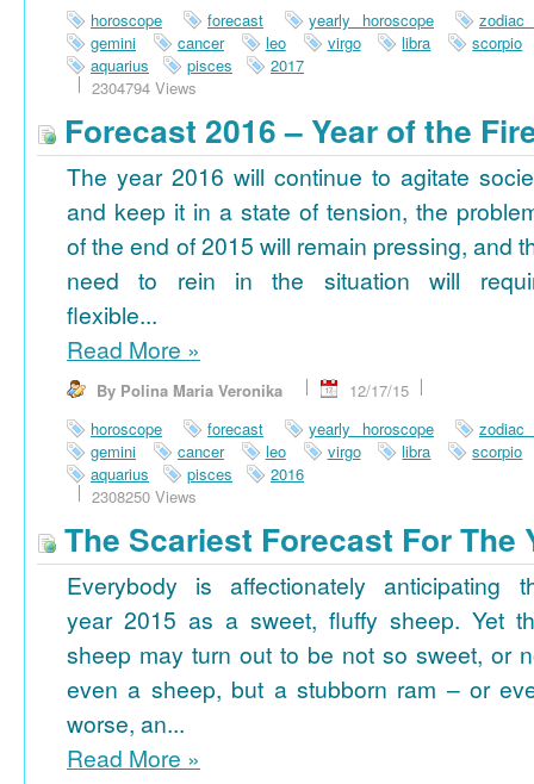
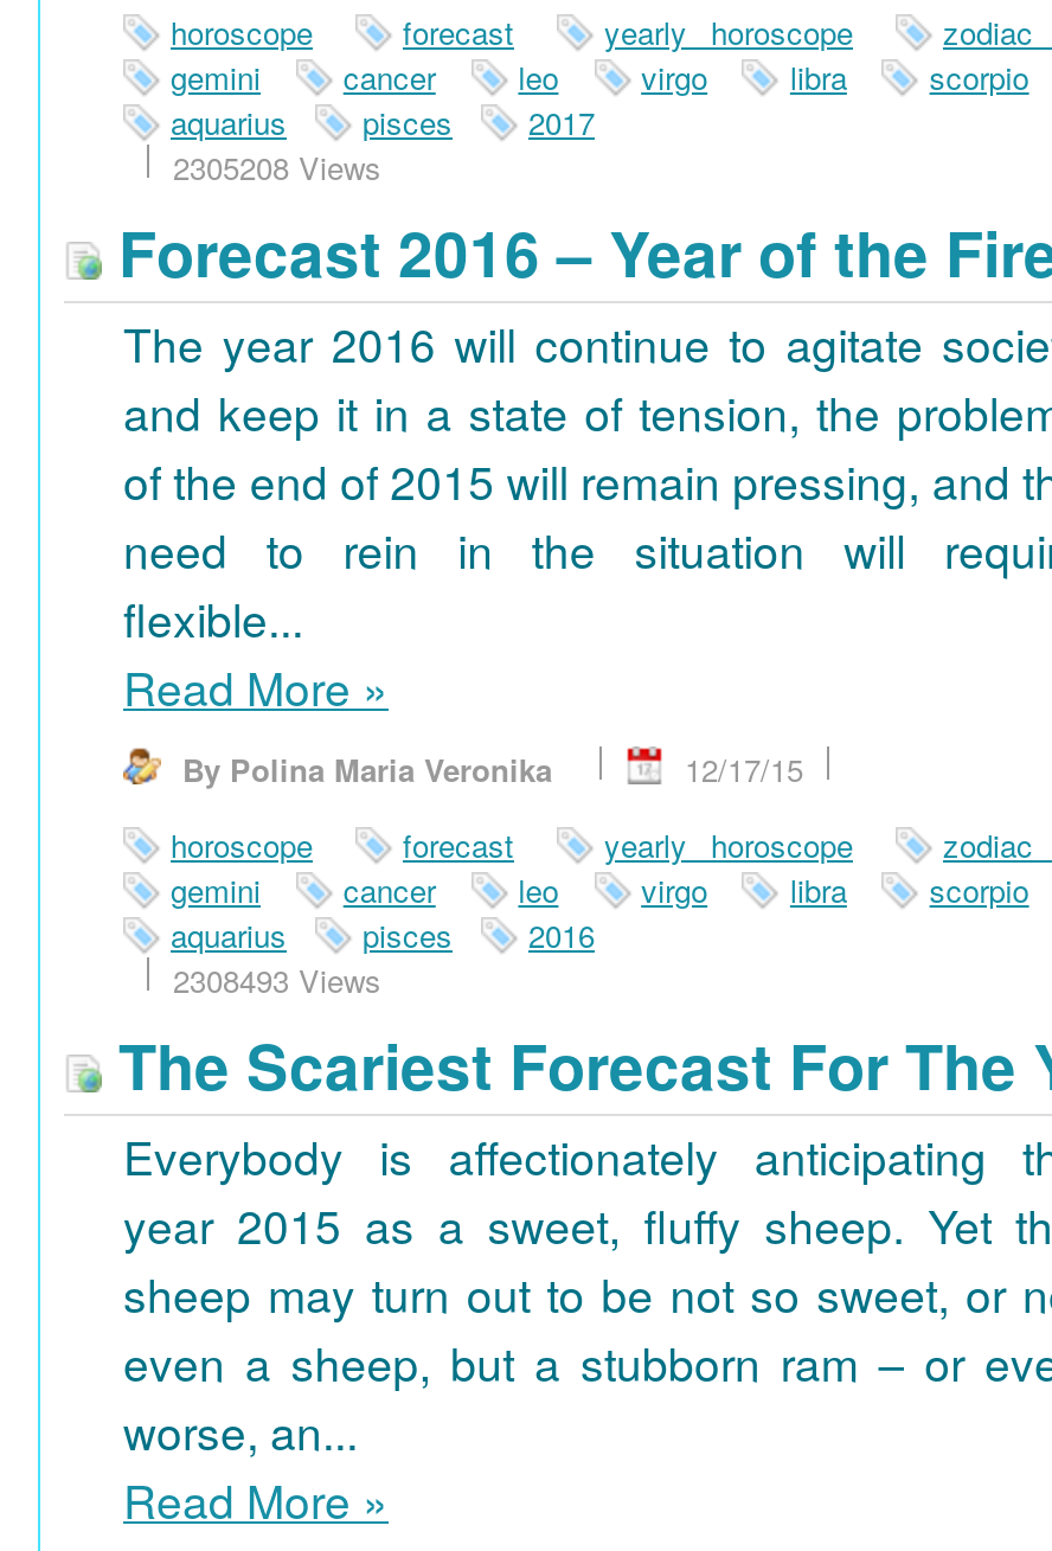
- 2304794 Views
+ 2305208 Views

- 2308250 Views
+ 2308493 Views
